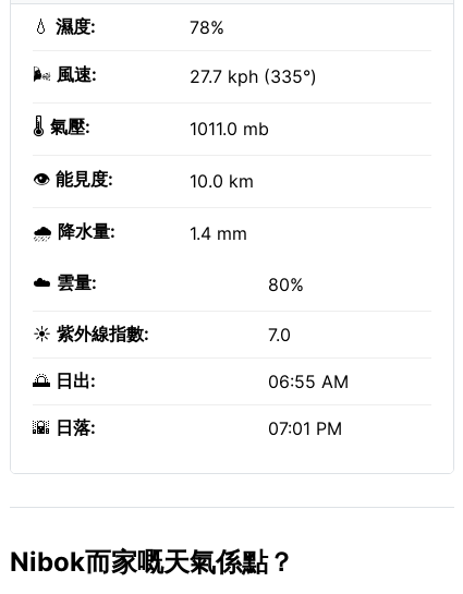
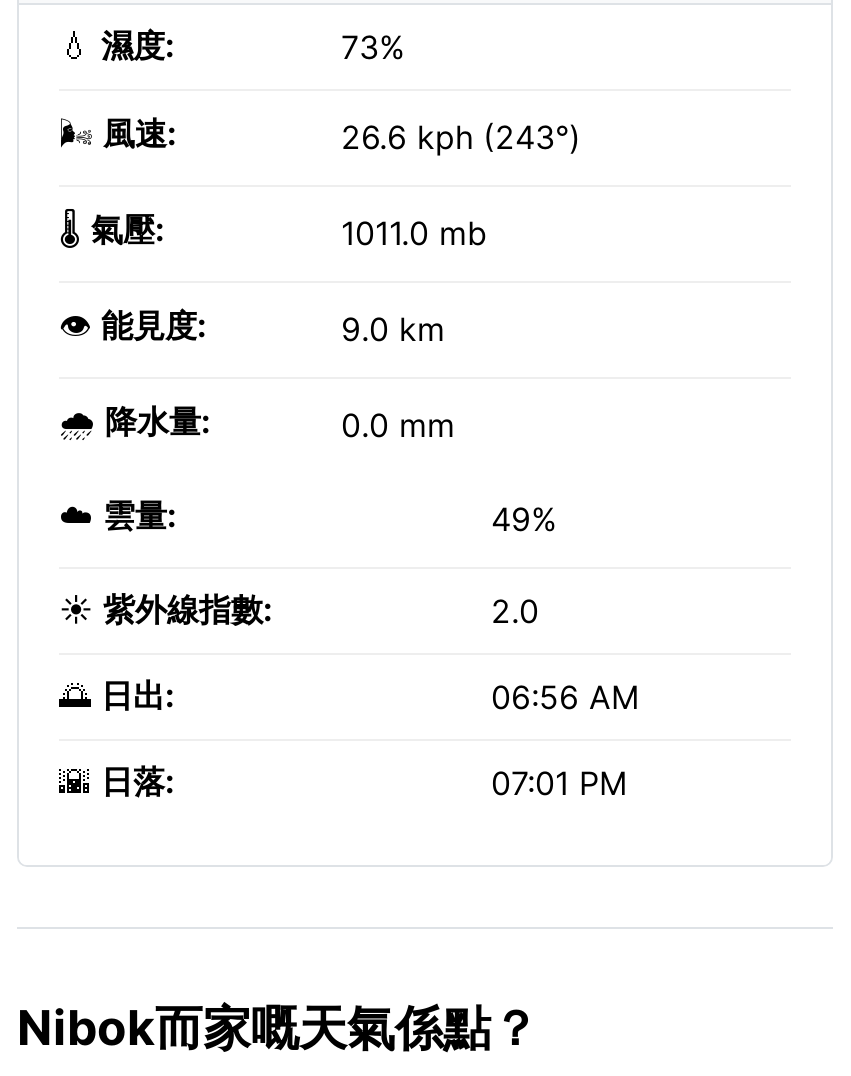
- 78%
+ 73%

- 27.7 kph (335°)
+ 26.6 kph (243°)

- 10.0 km
+ 9.0 km

- 1.4 mm
+ 0.0 mm

- 80%
+ 49%

- 7.0
+ 2.0

- 06:55 AM
+ 06:56 AM
